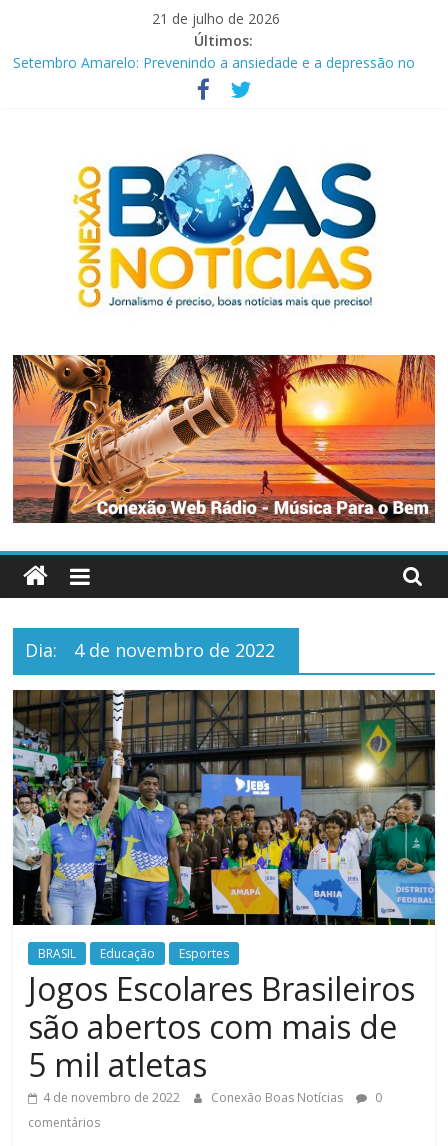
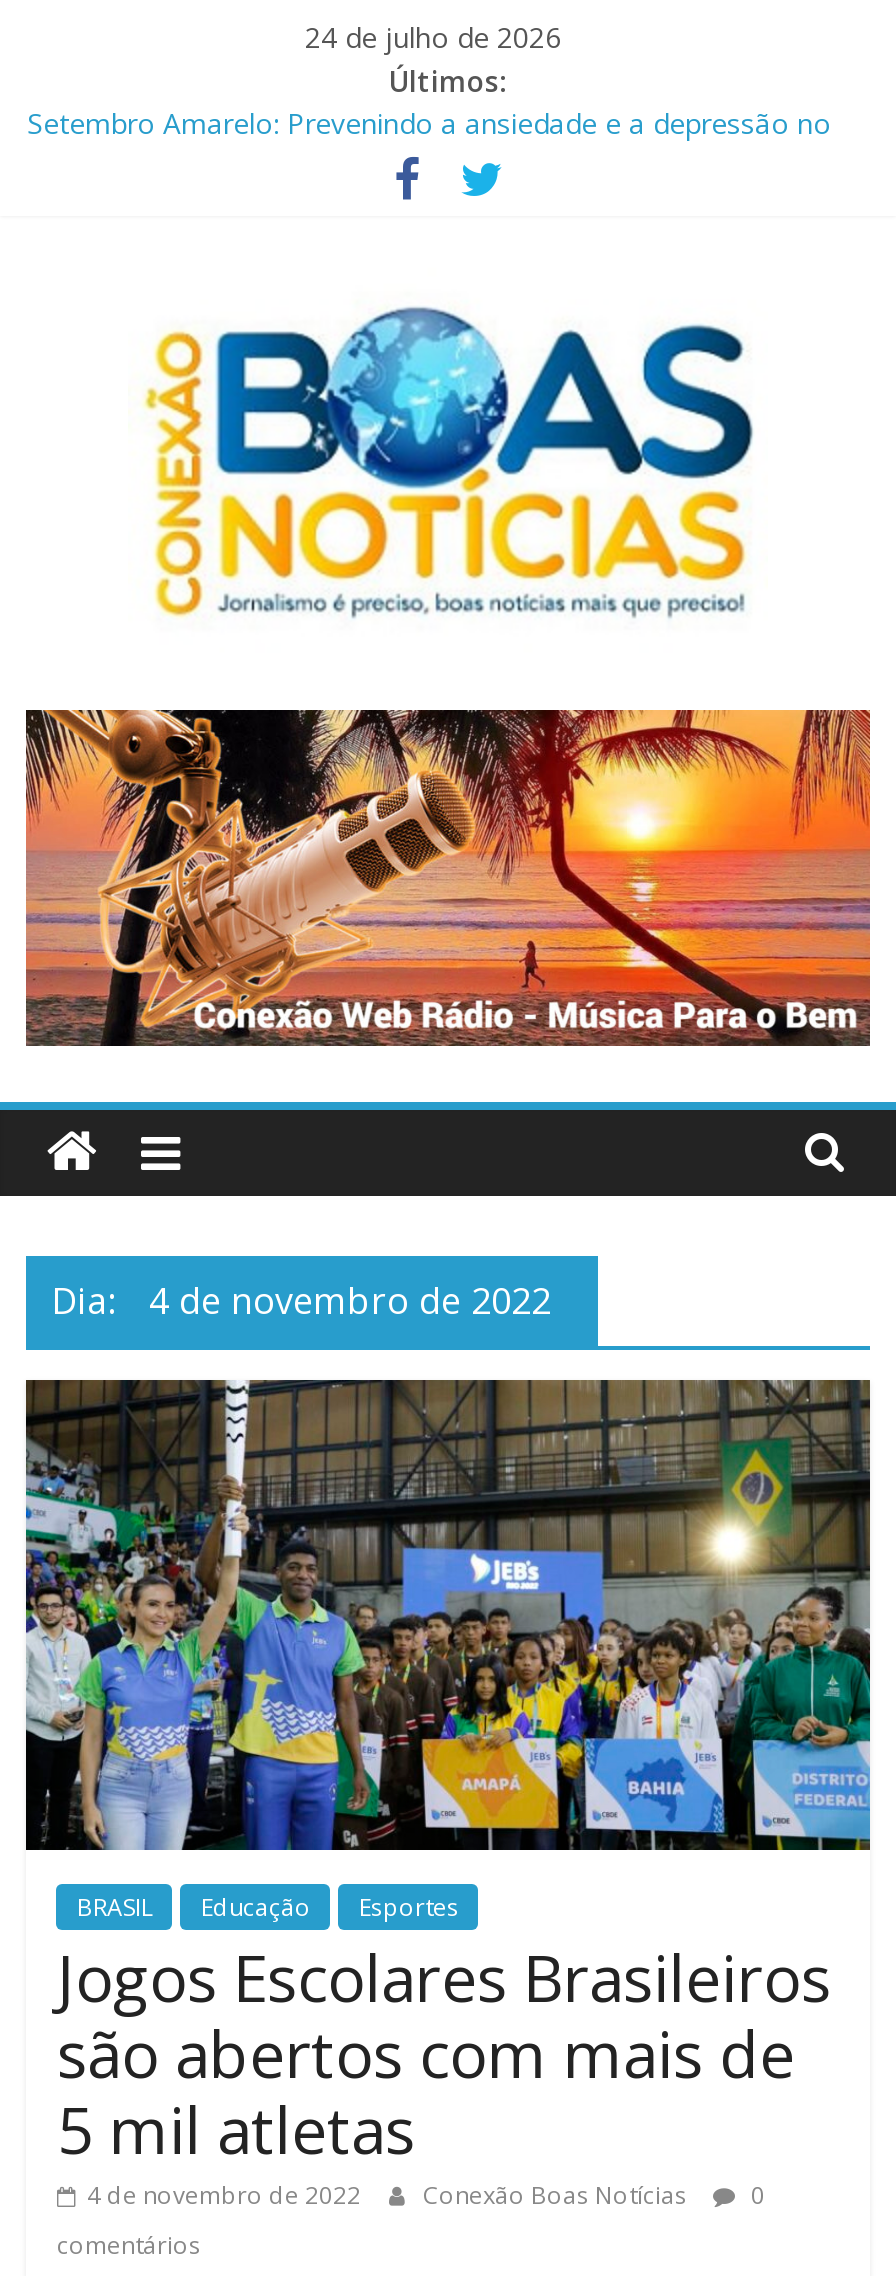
- 21 de julho de 2026
+ 24 de julho de 2026
